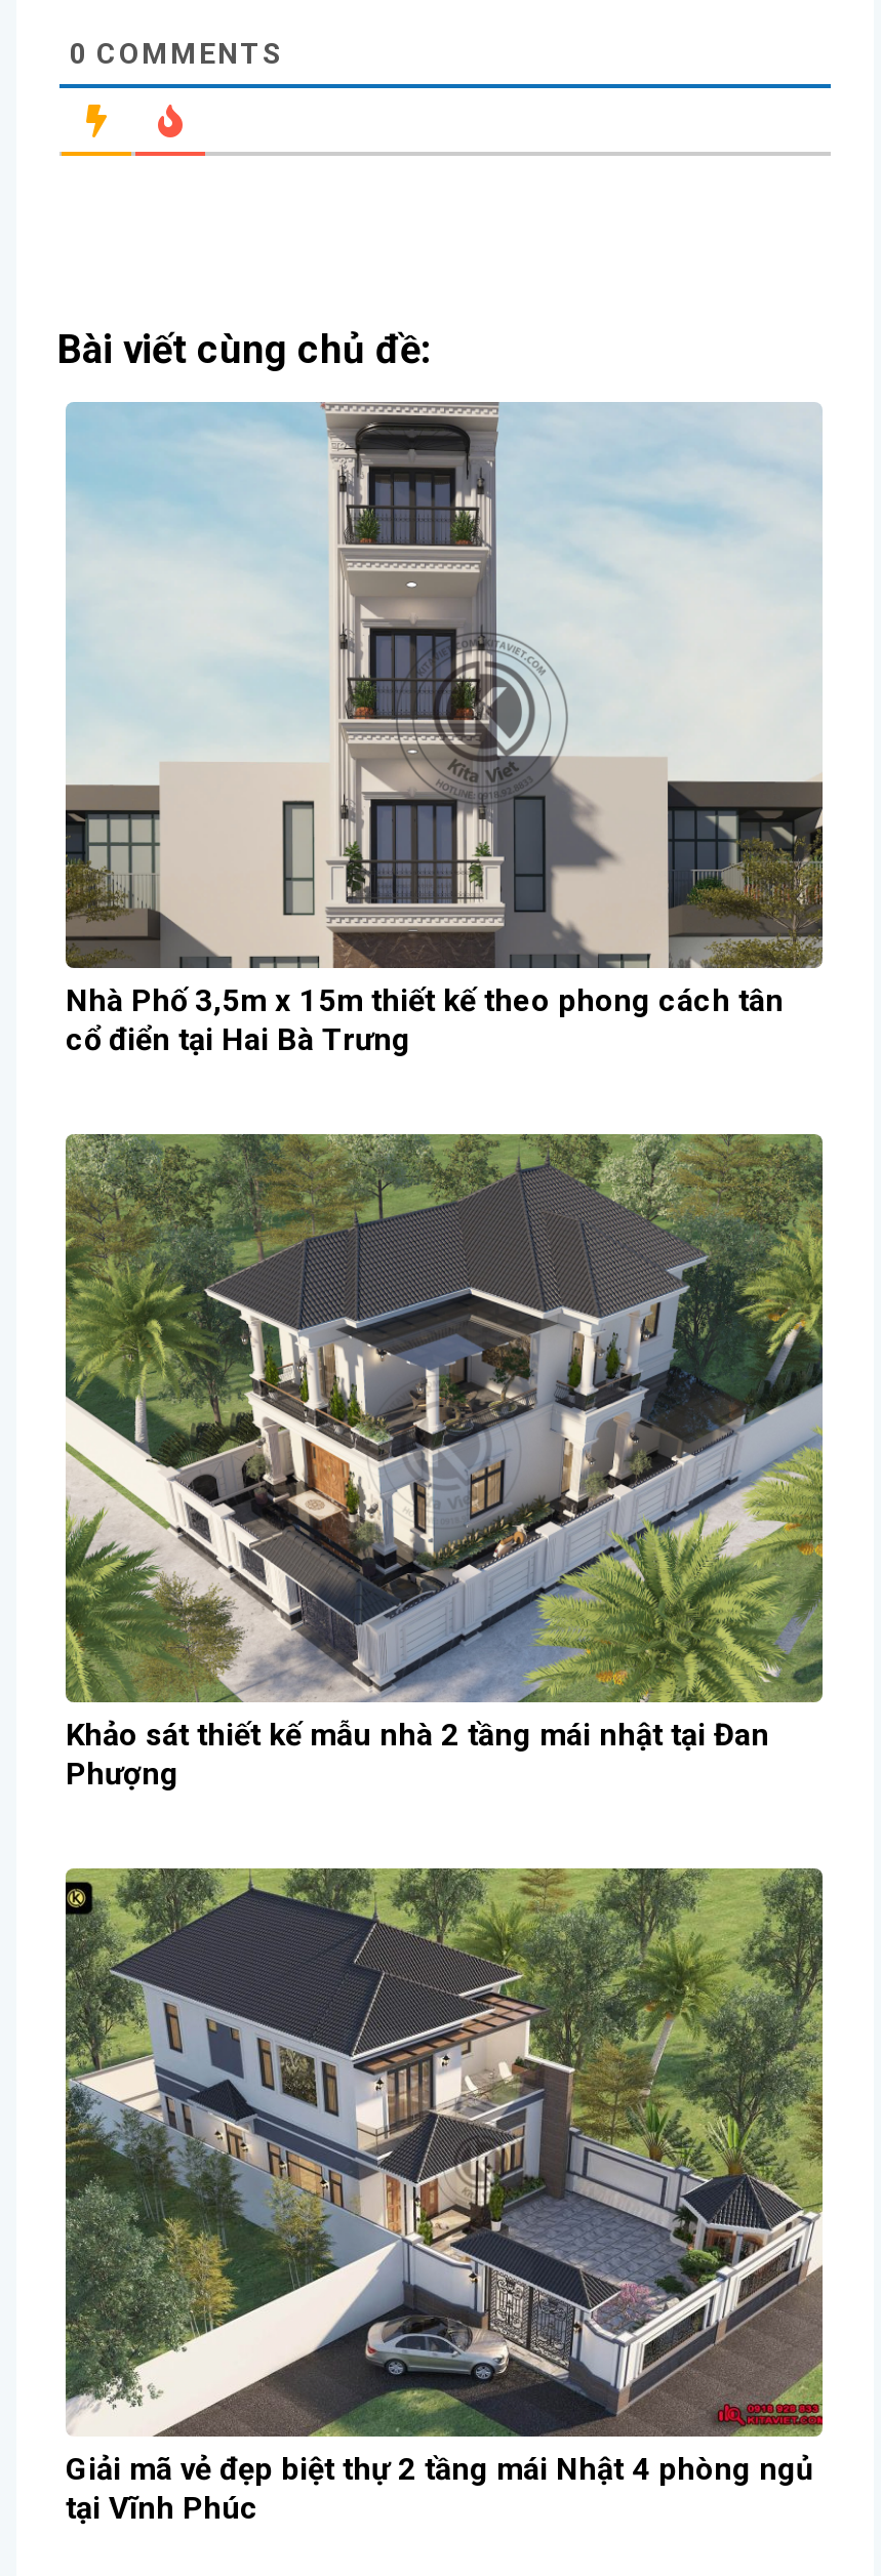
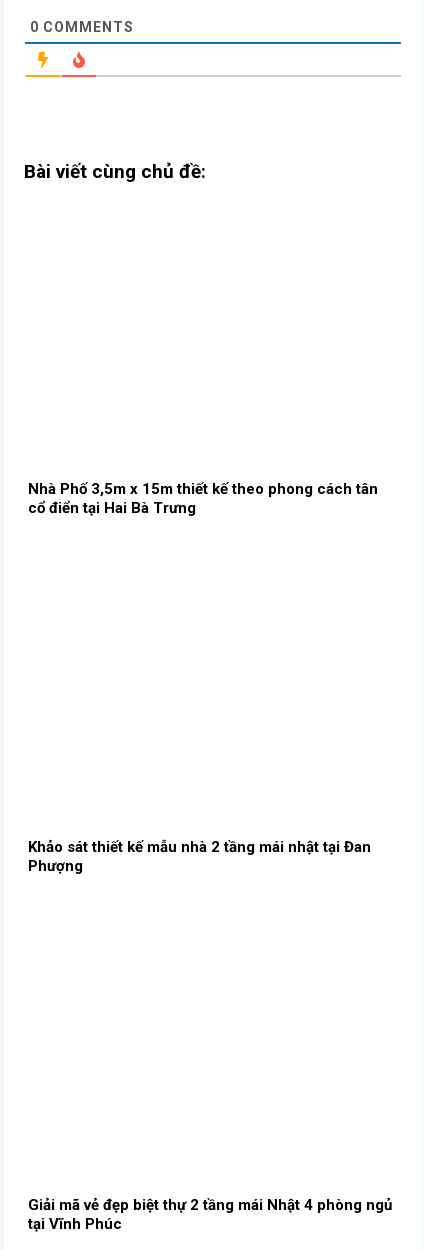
- [image]

- [image]

- [image]
